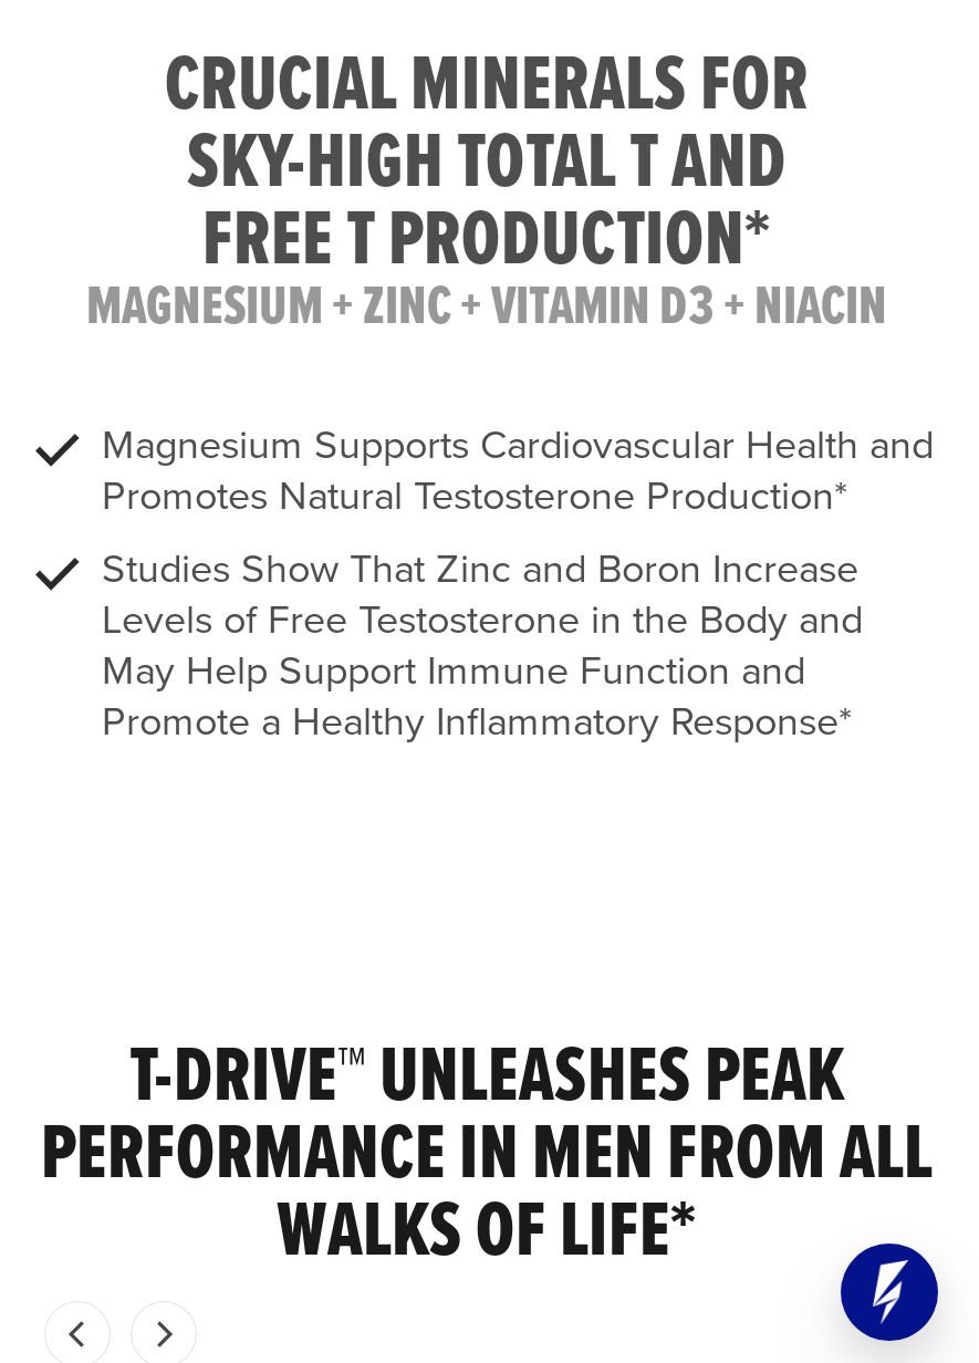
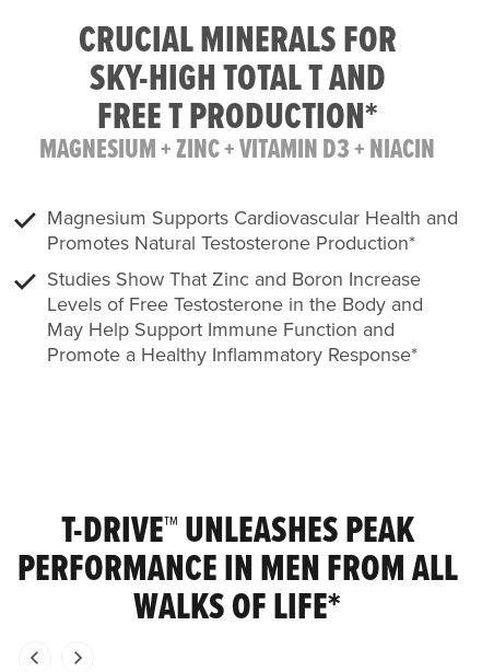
- [image]
